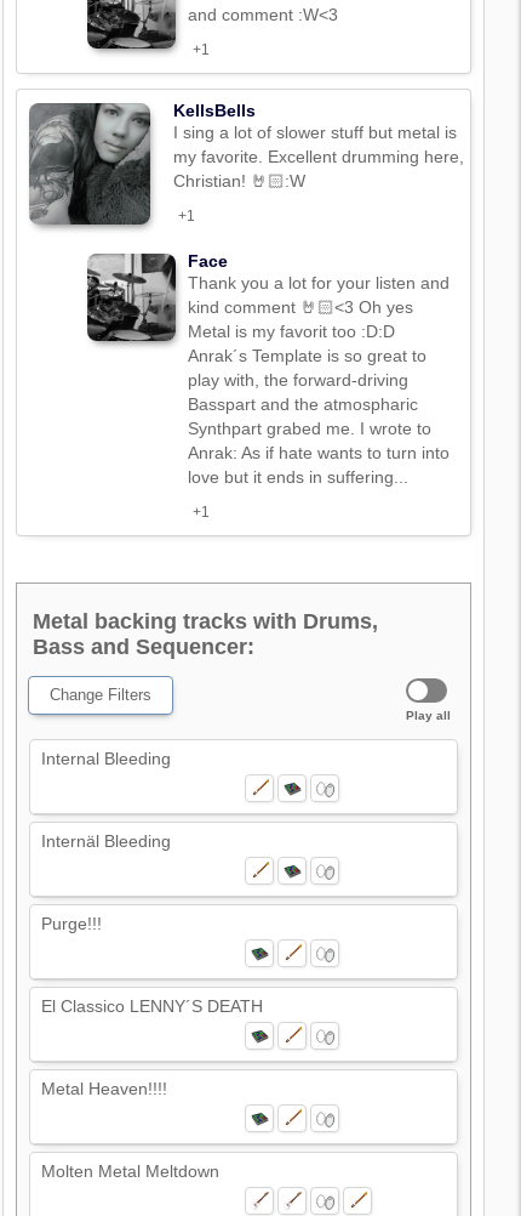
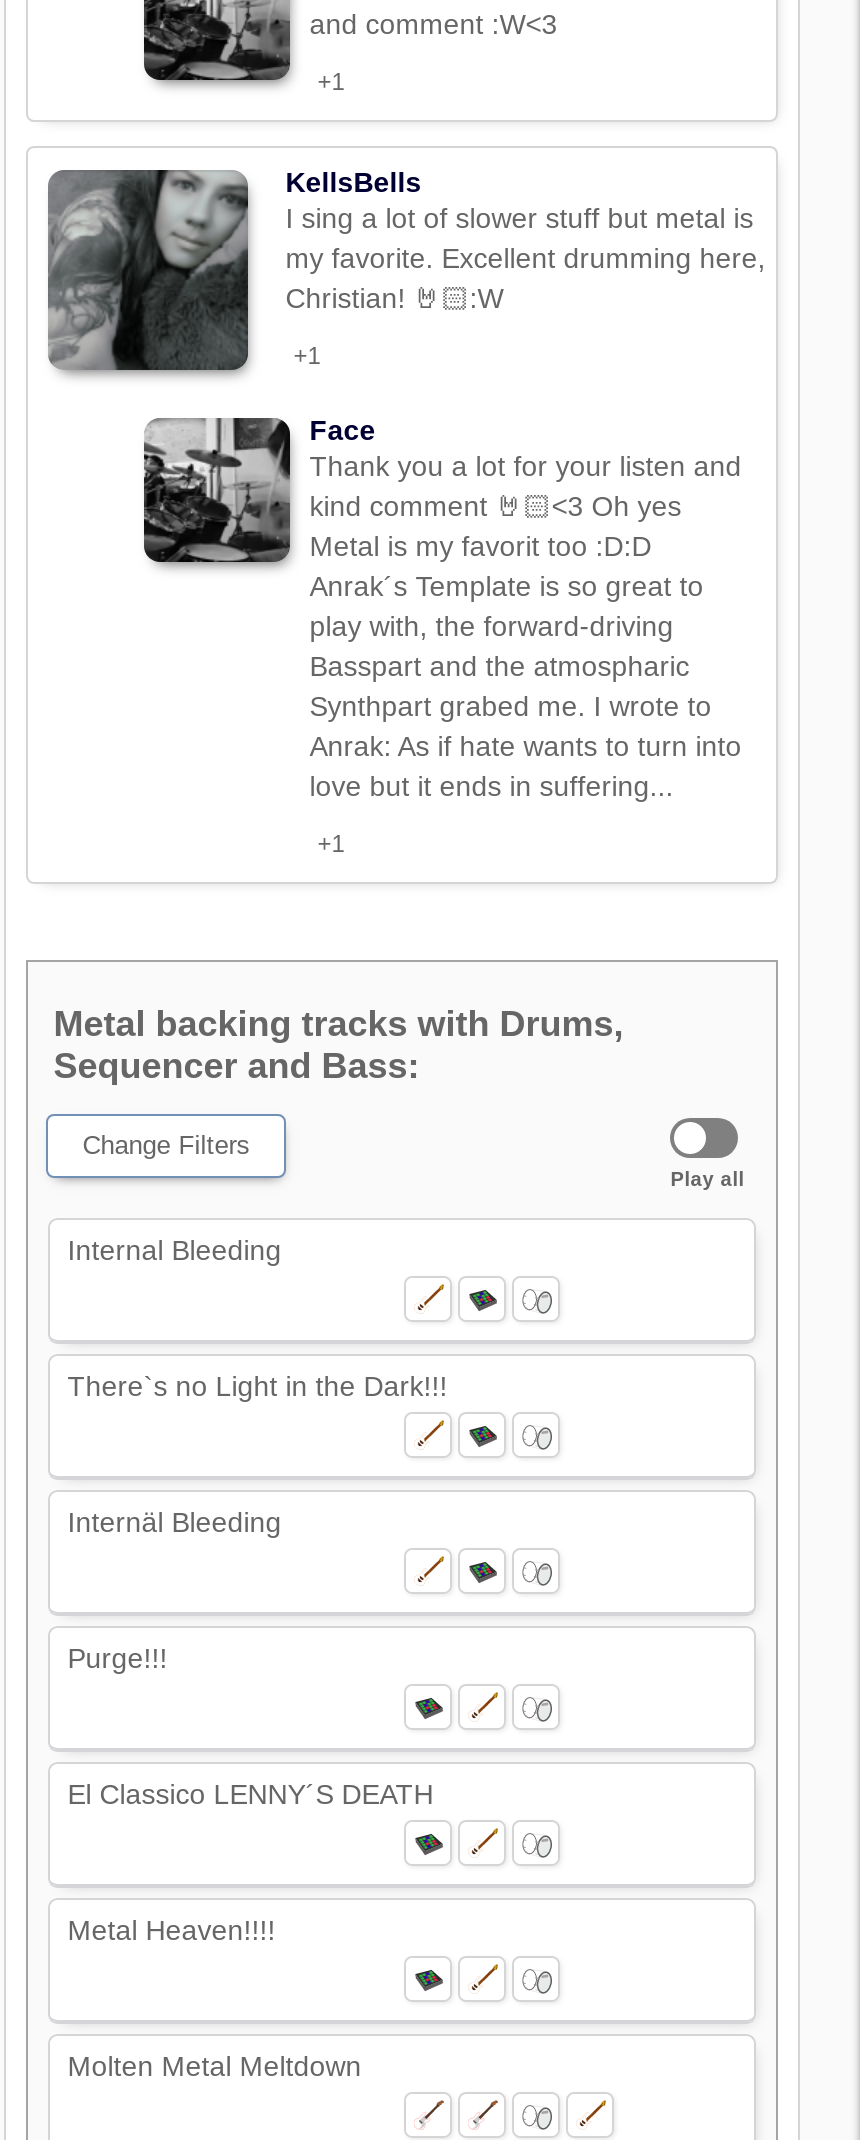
- Bass and Sequencer:
+ Sequencer and Bass:

+ There`s no Light in the Dark!!!
